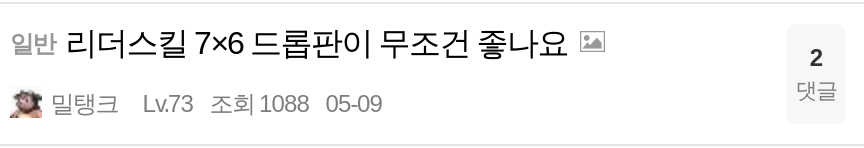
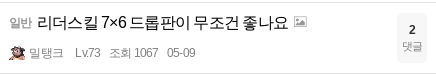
- 밀탱크 Lv.73 조회 1088 05-09
+ 밀탱크 Lv.73 조회 1067 05-09
